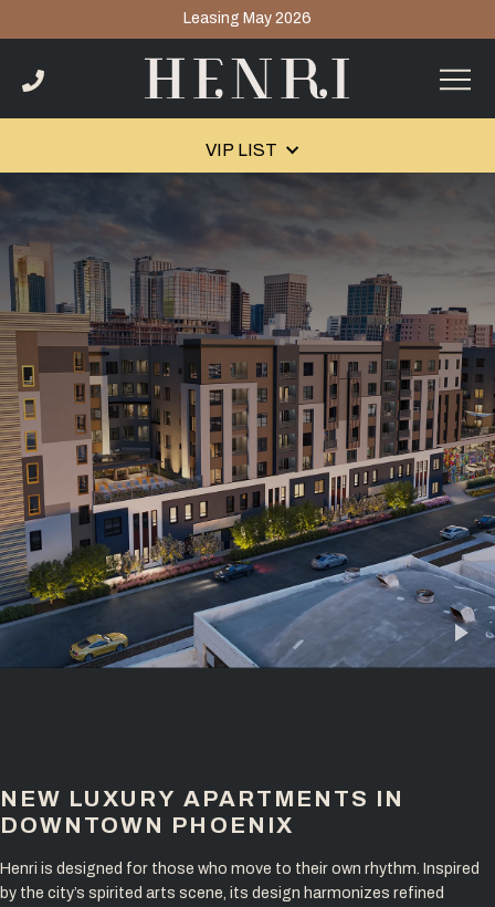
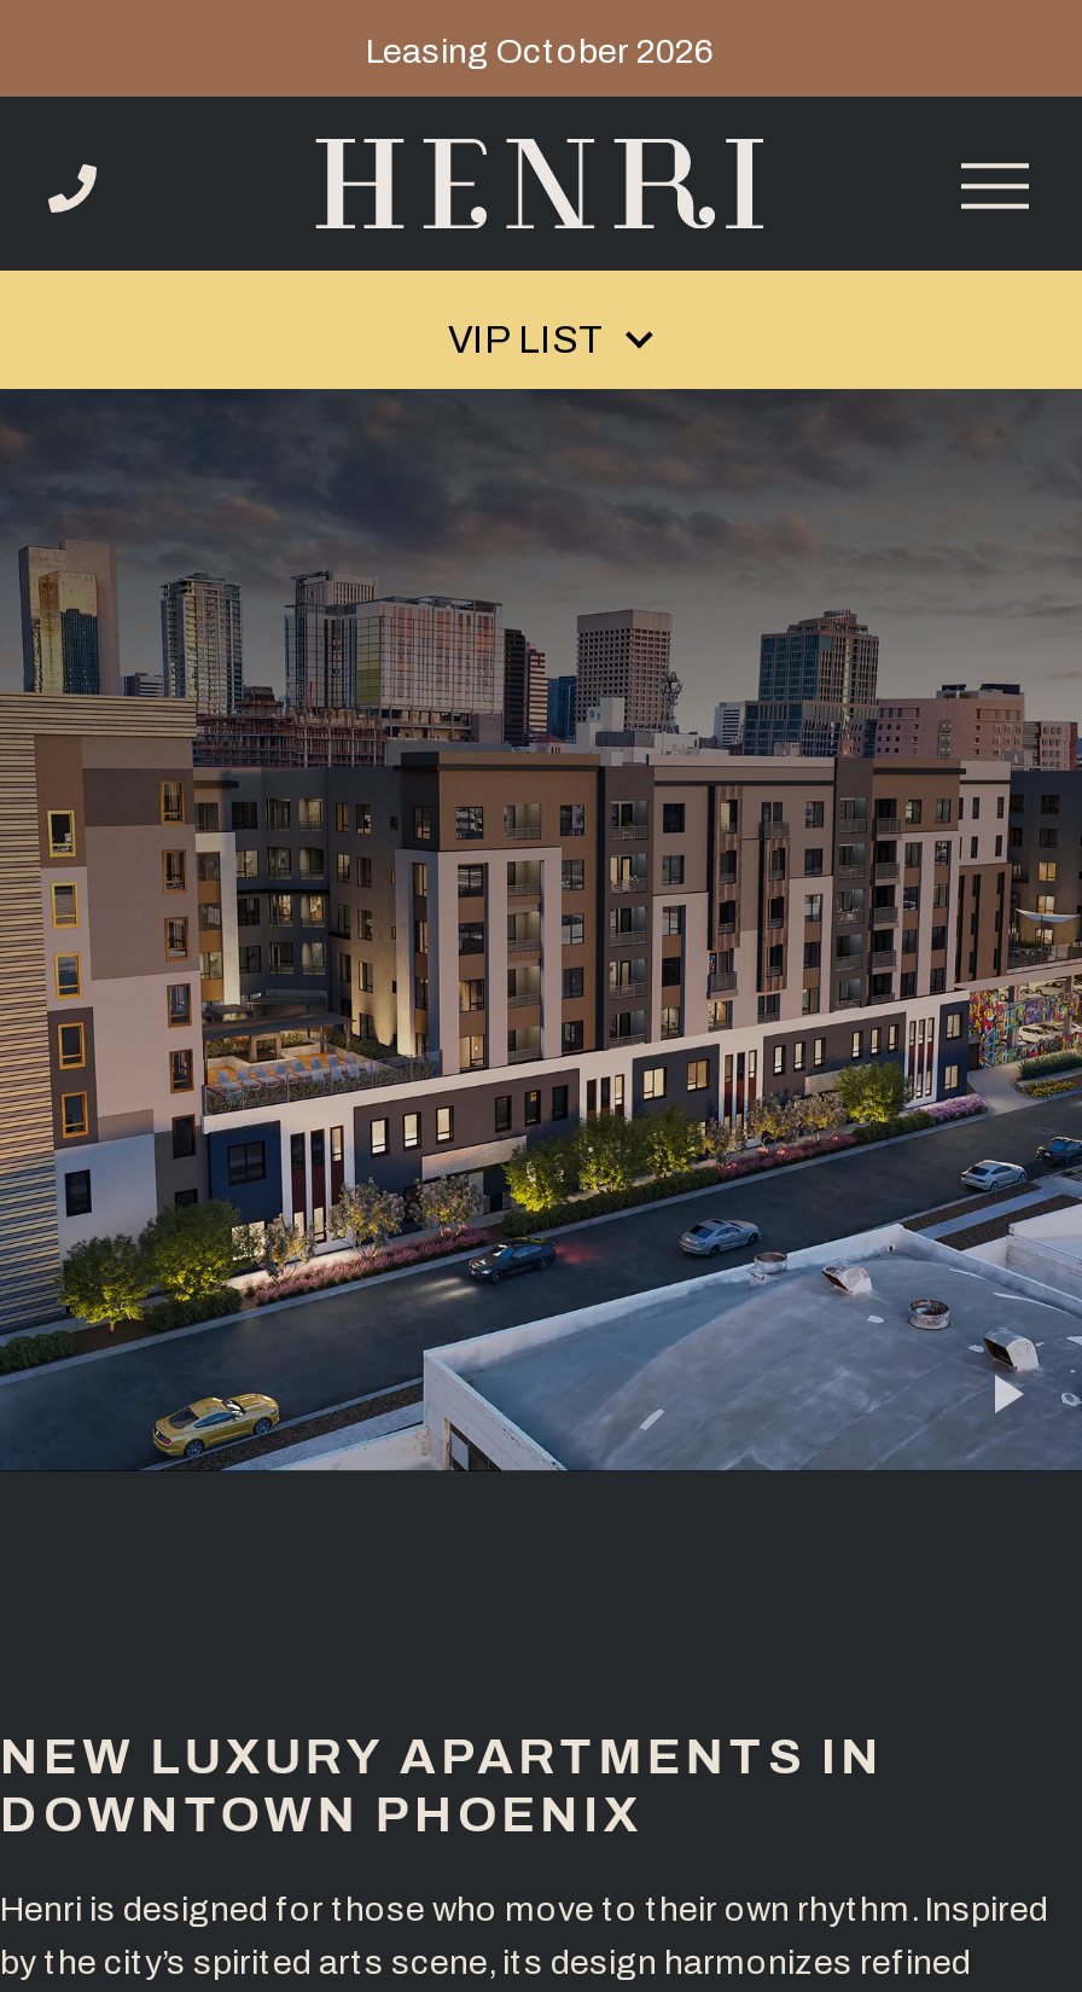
- Leasing May 2026
+ Leasing October 2026
